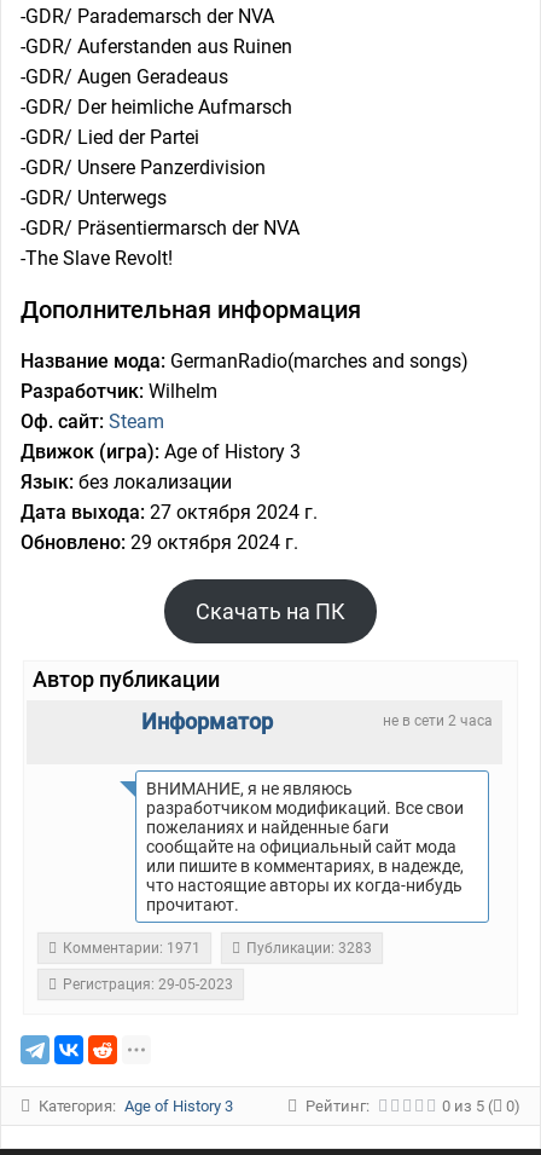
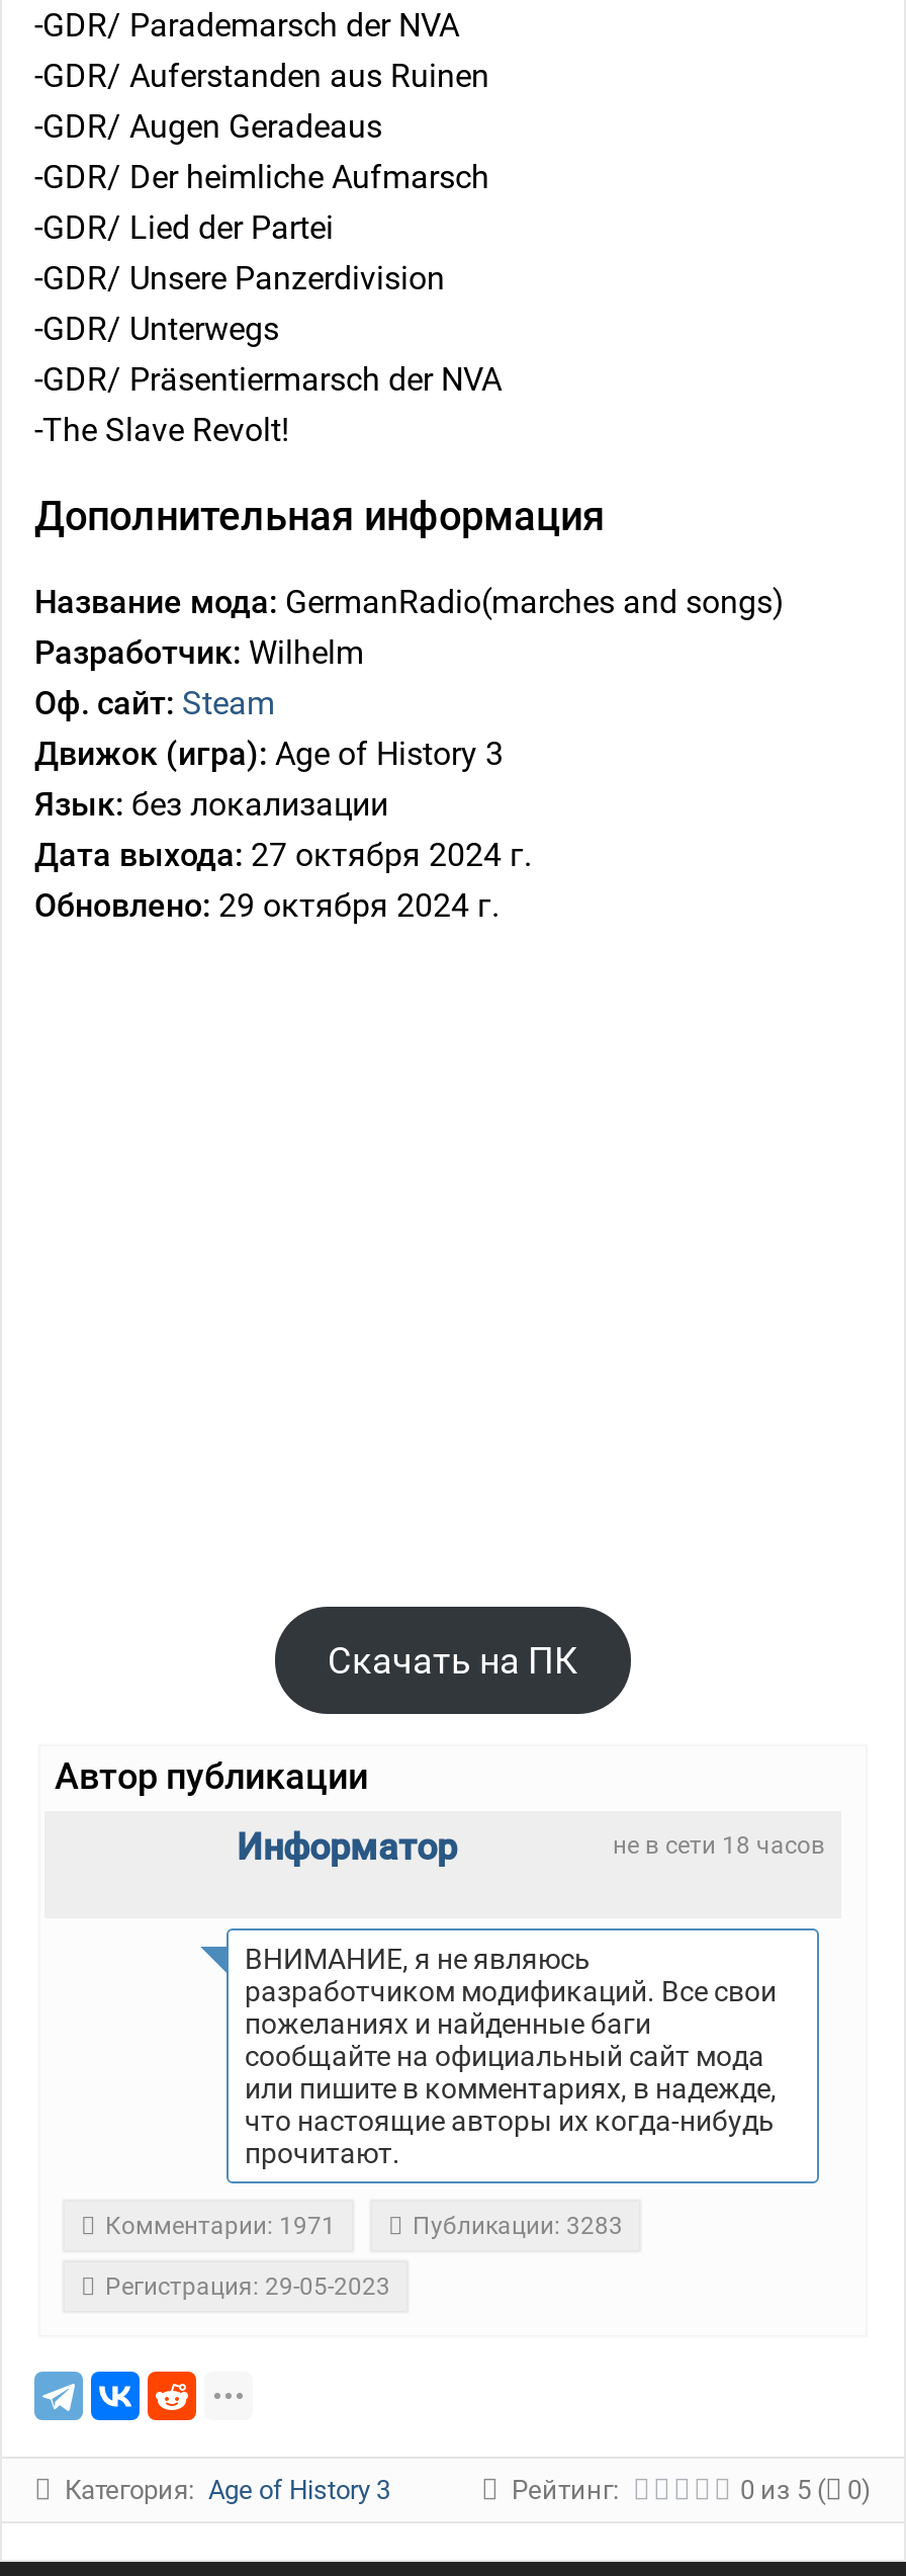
- не в сети 2 часа
+ не в сети 18 часов
